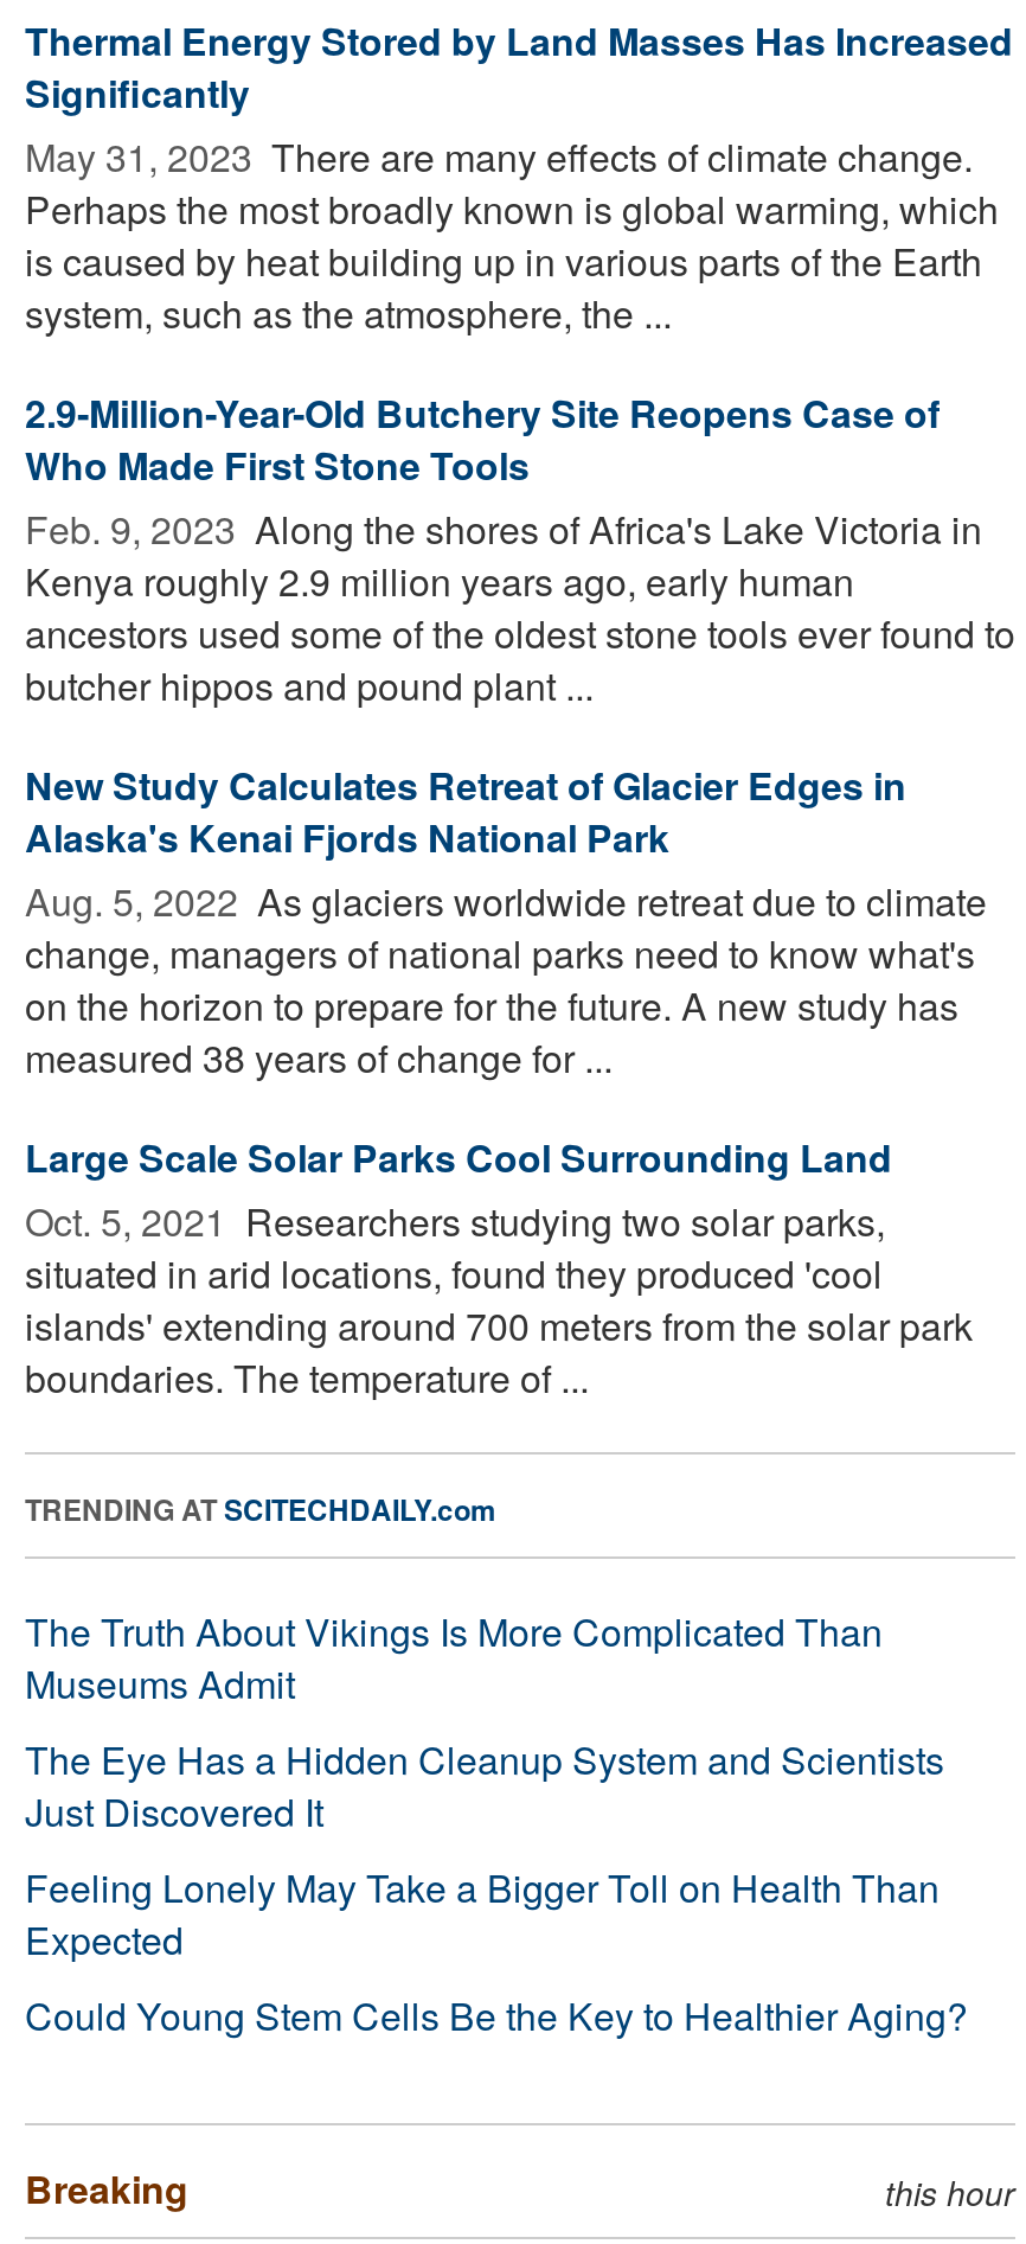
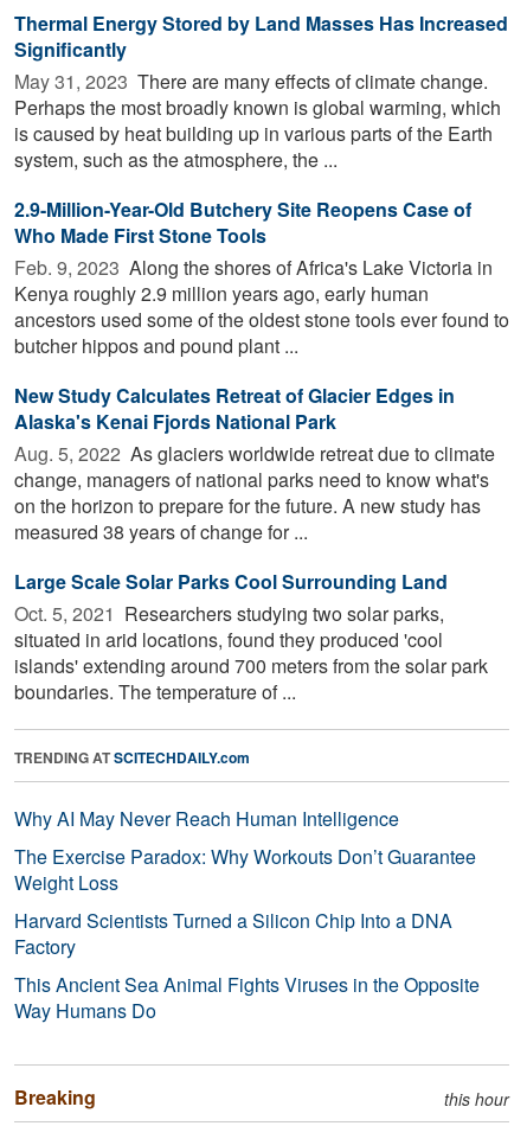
- The Truth About Vikings Is More Complicated Than
- Museums Admit
- The Eye Has a Hidden Cleanup System and Scientists
- Just Discovered It
- Feeling Lonely May Take a Bigger Toll on Health Than
- Expected
- Could Young Stem Cells Be the Key to Healthier Aging?
+ Why AI May Never Reach Human Intelligence
+ The Exercise Paradox: Why Workouts Don’t Guarantee
+ Weight Loss
+ Harvard Scientists Turned a Silicon Chip Into a DNA
+ Factory
+ This Ancient Sea Animal Fights Viruses in the Opposite
+ Way Humans Do
